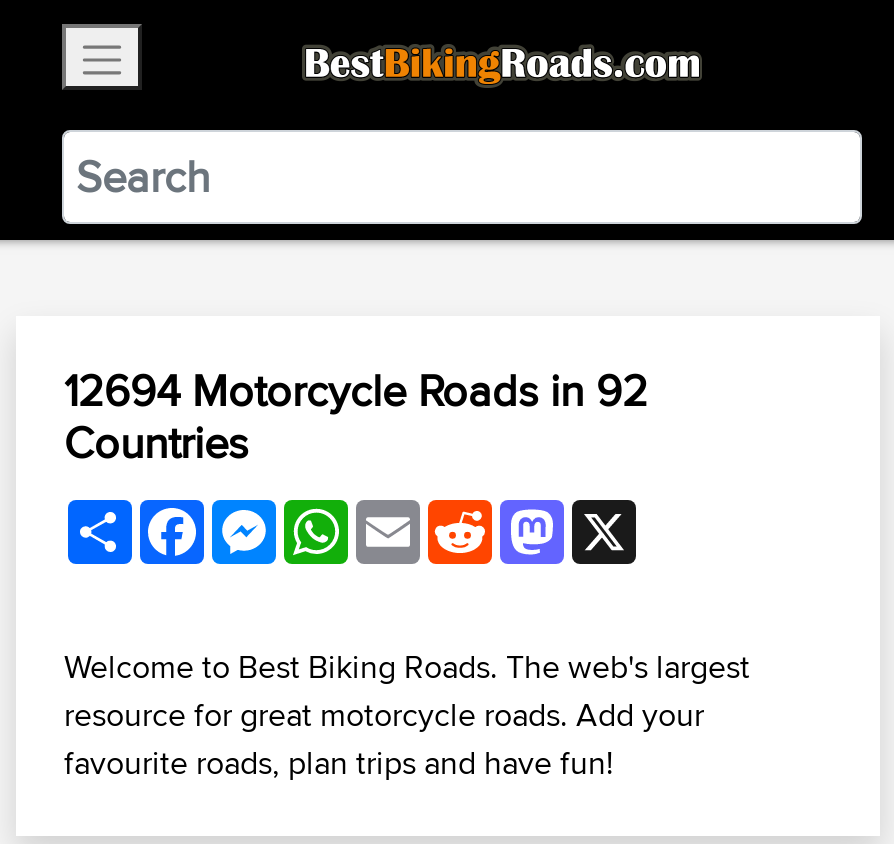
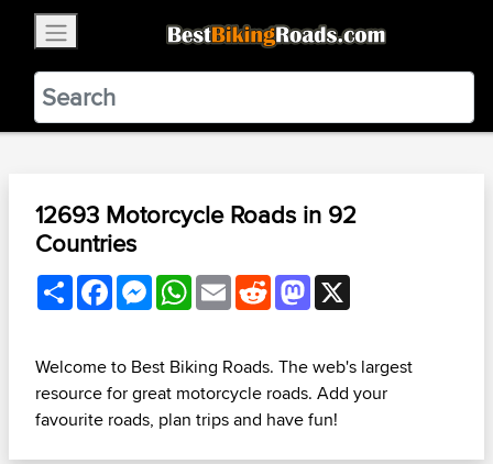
- 12694 Motorcycle Roads in 92
+ 12693 Motorcycle Roads in 92
